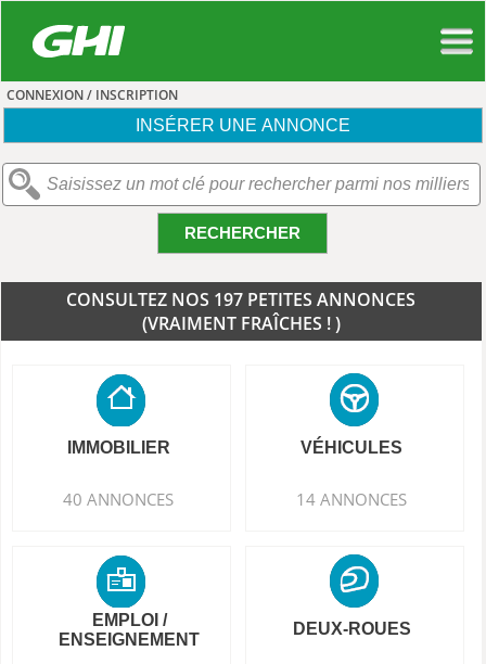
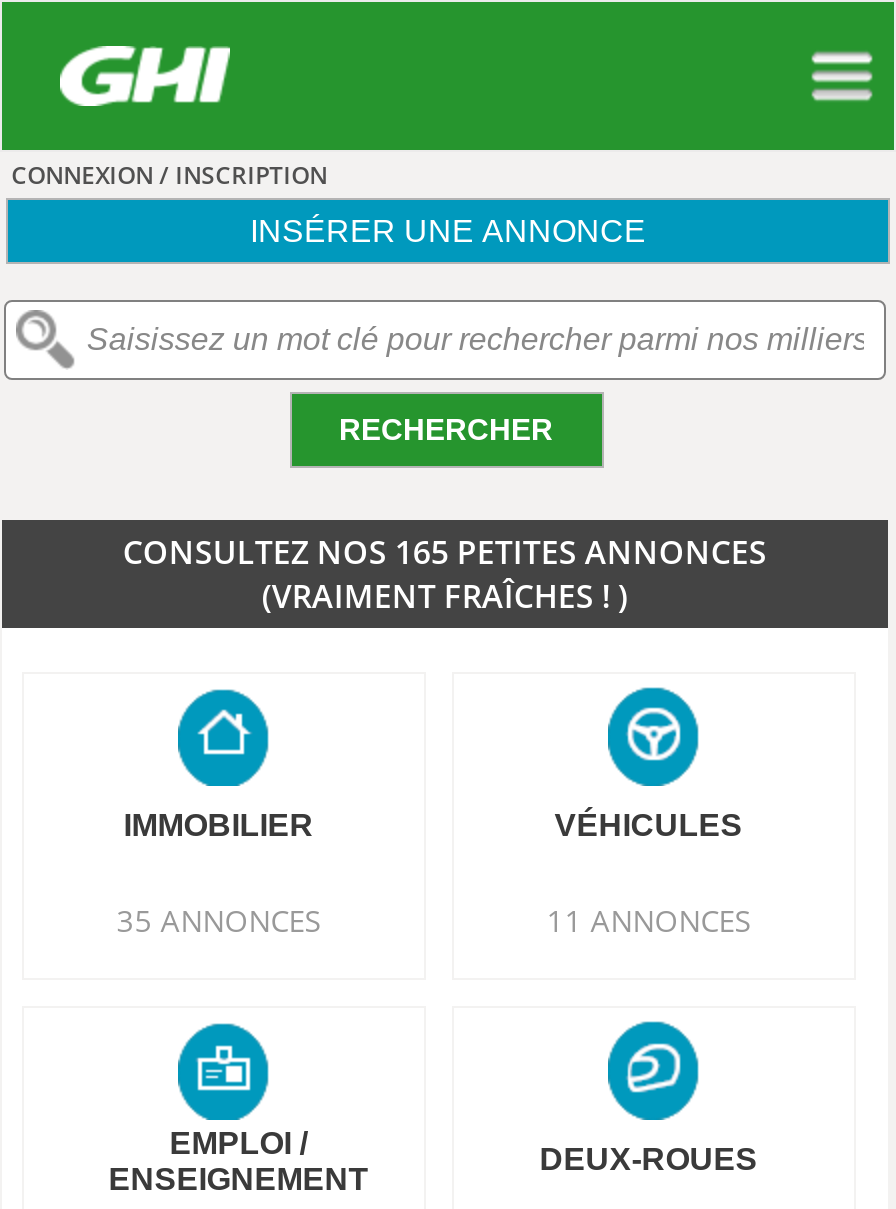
- CONSULTEZ NOS 197 PETITES ANNONCES
+ CONSULTEZ NOS 165 PETITES ANNONCES

- 40 ANNONCES
+ 35 ANNONCES

- 14 ANNONCES
+ 11 ANNONCES
